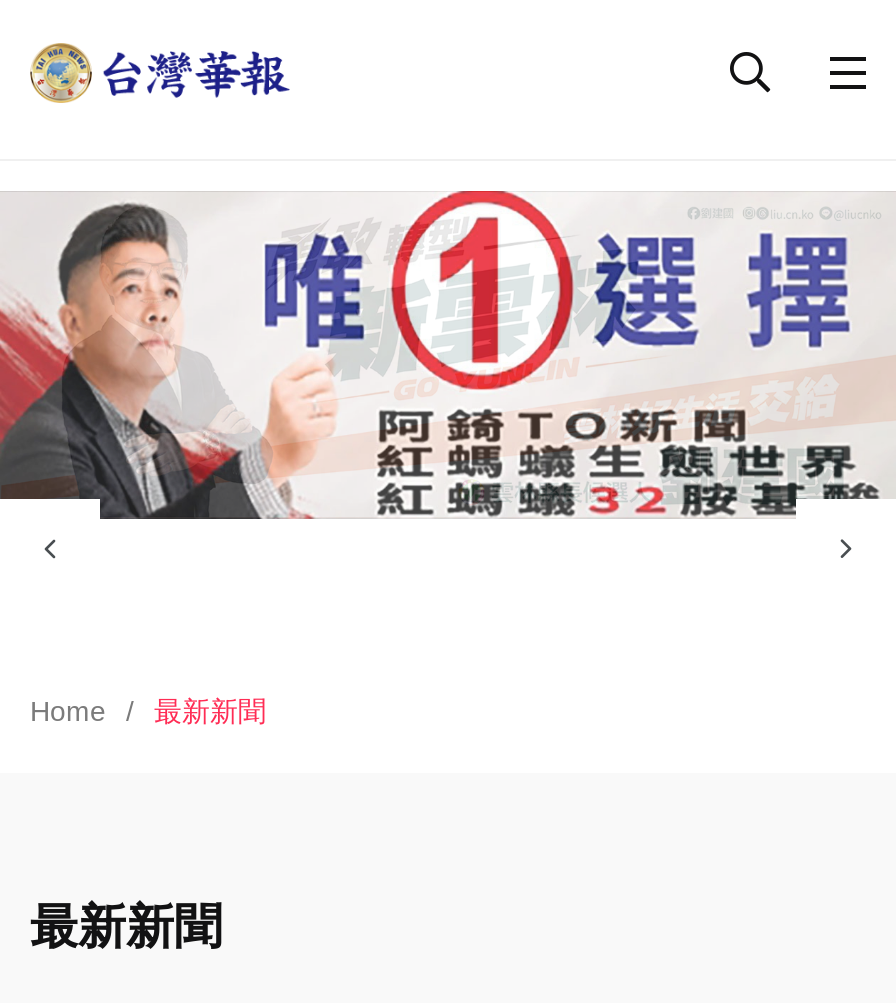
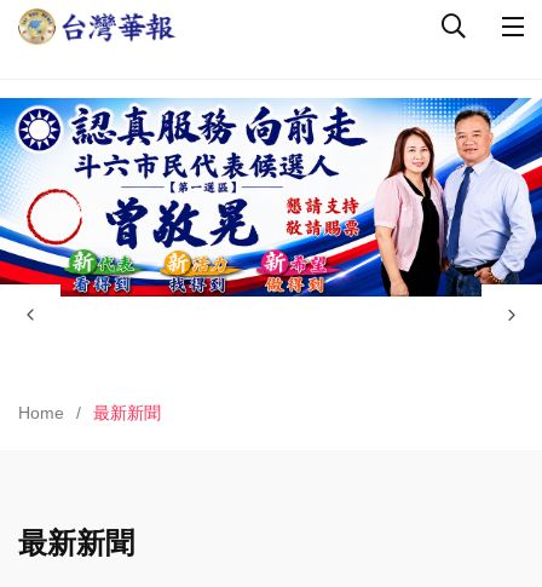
- [image]
+ [image]
